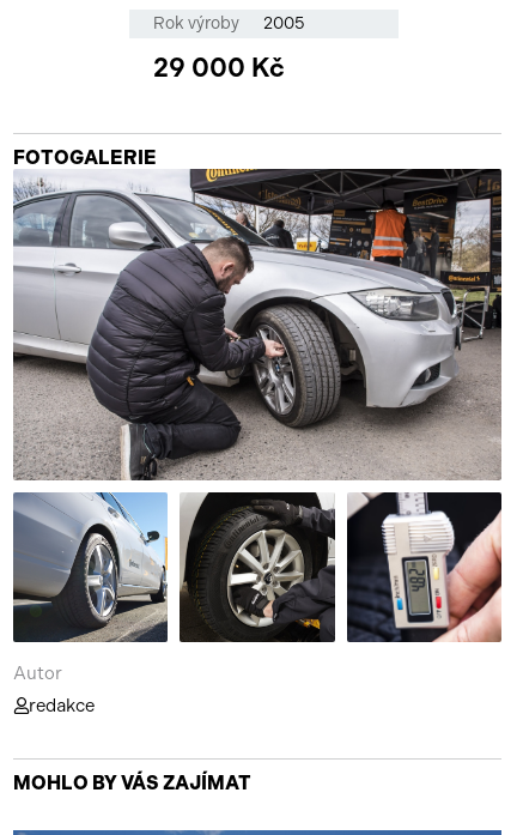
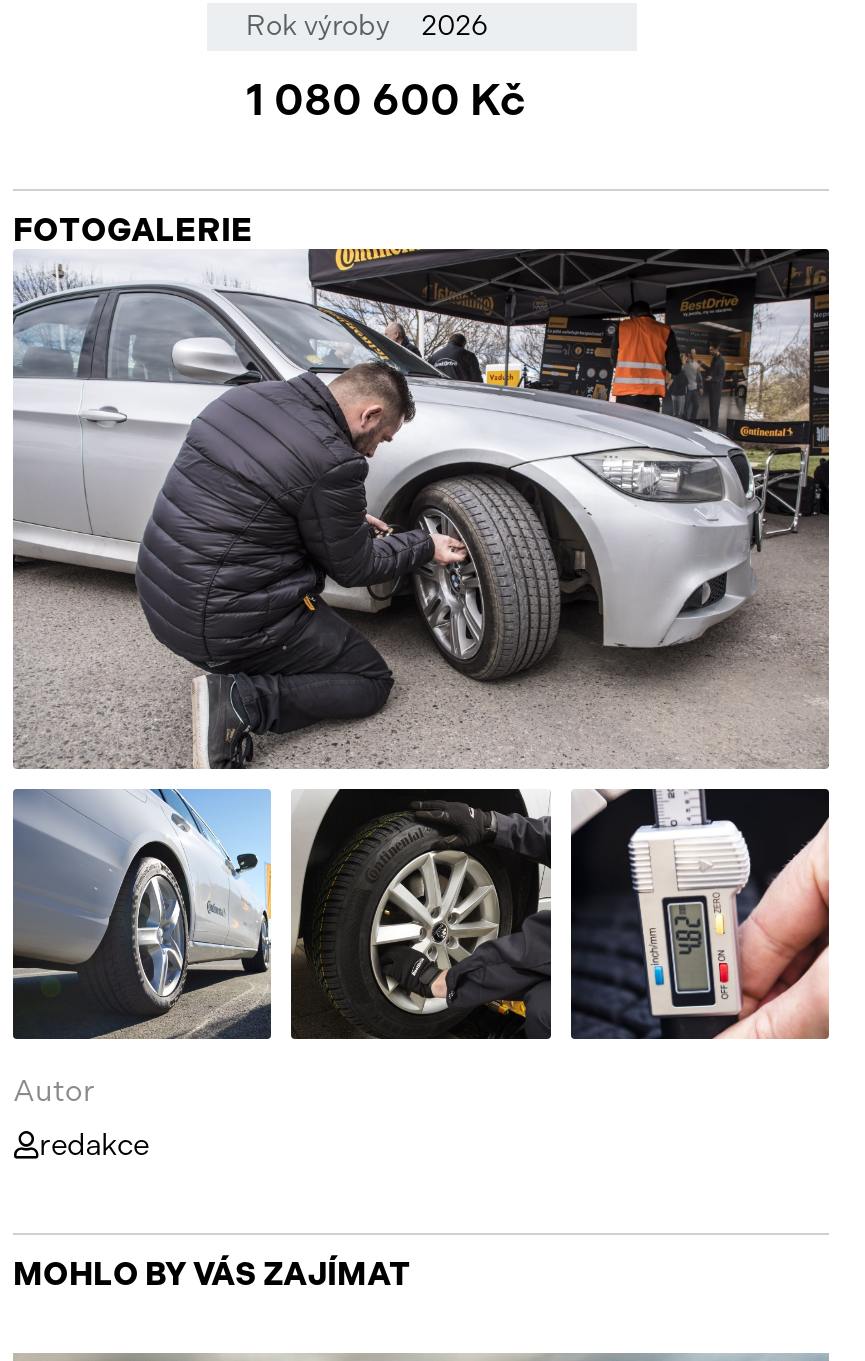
- Rok výroby 2005
+ Rok výroby 2026

- 29 000 Kč
+ 1 080 600 Kč
